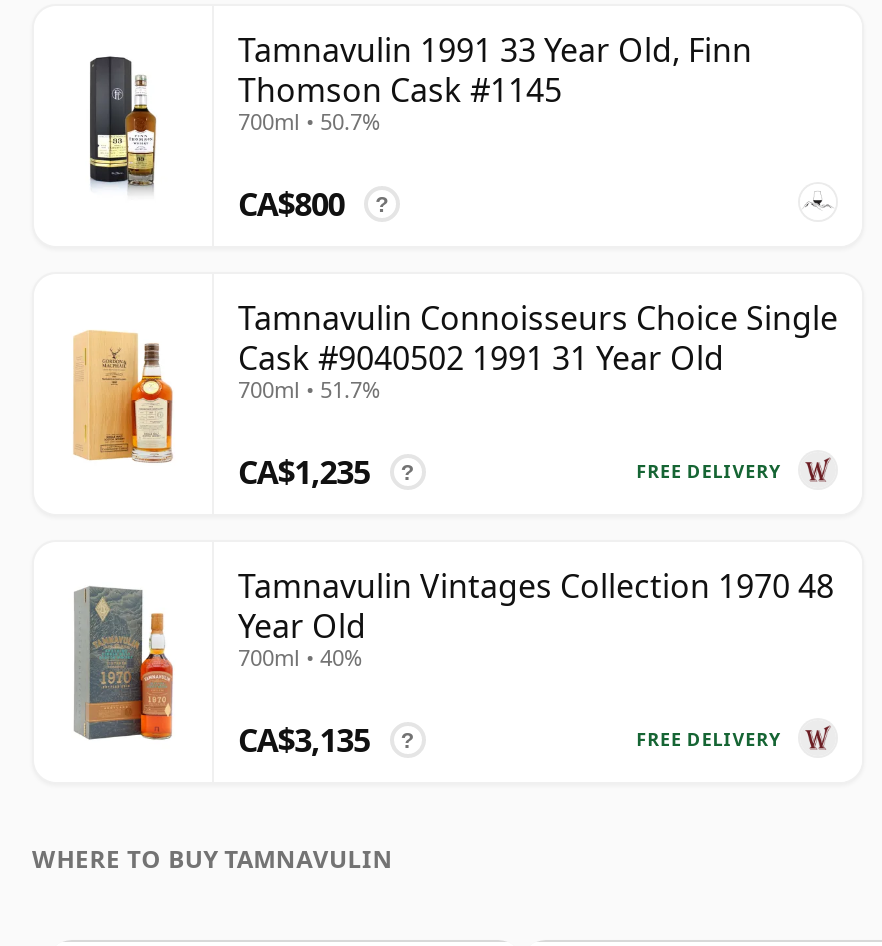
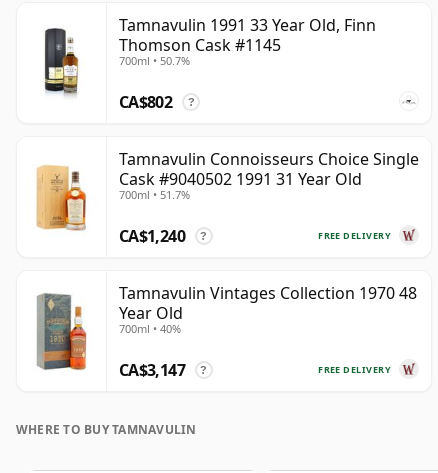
- CA$800
+ CA$802

- CA$1,235
+ CA$1,240

- CA$3,135
+ CA$3,147
